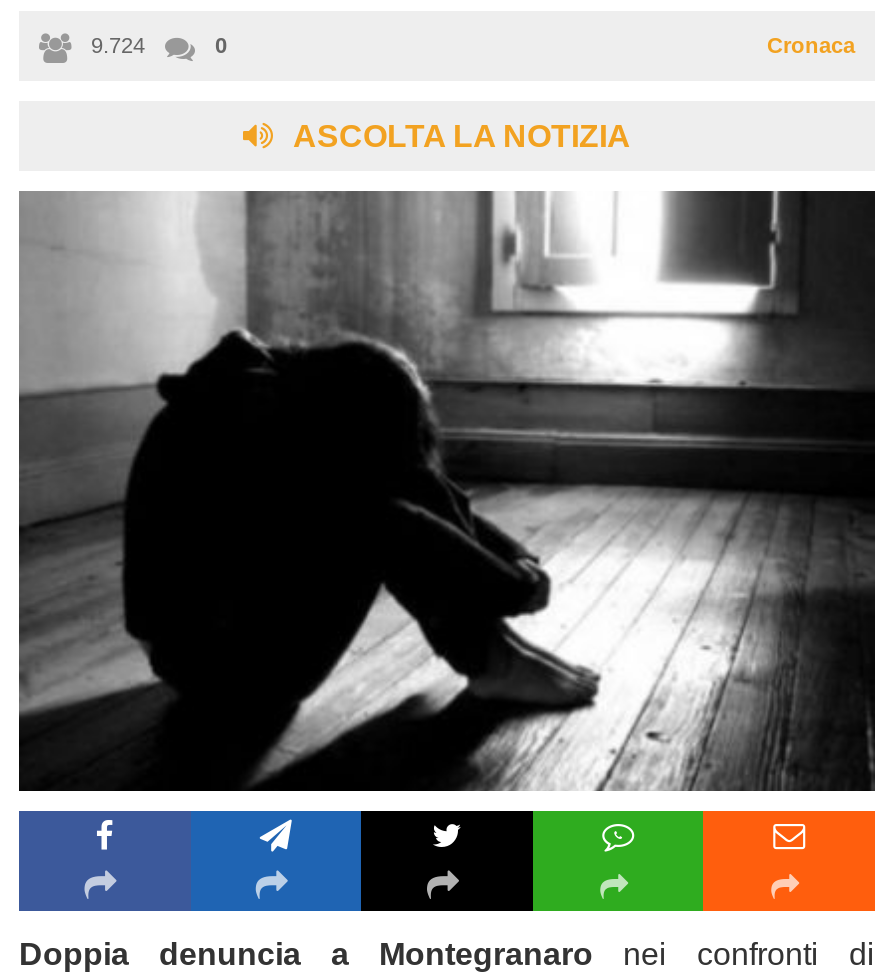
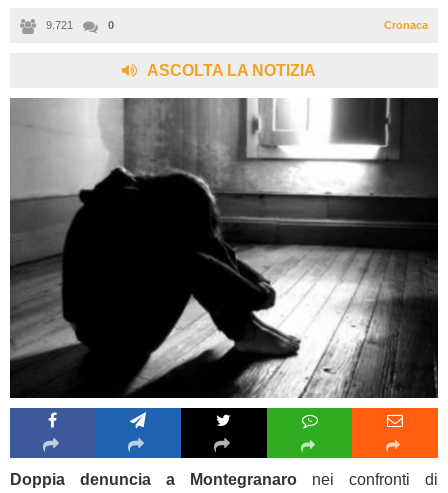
- 9.724
+ 9.721
